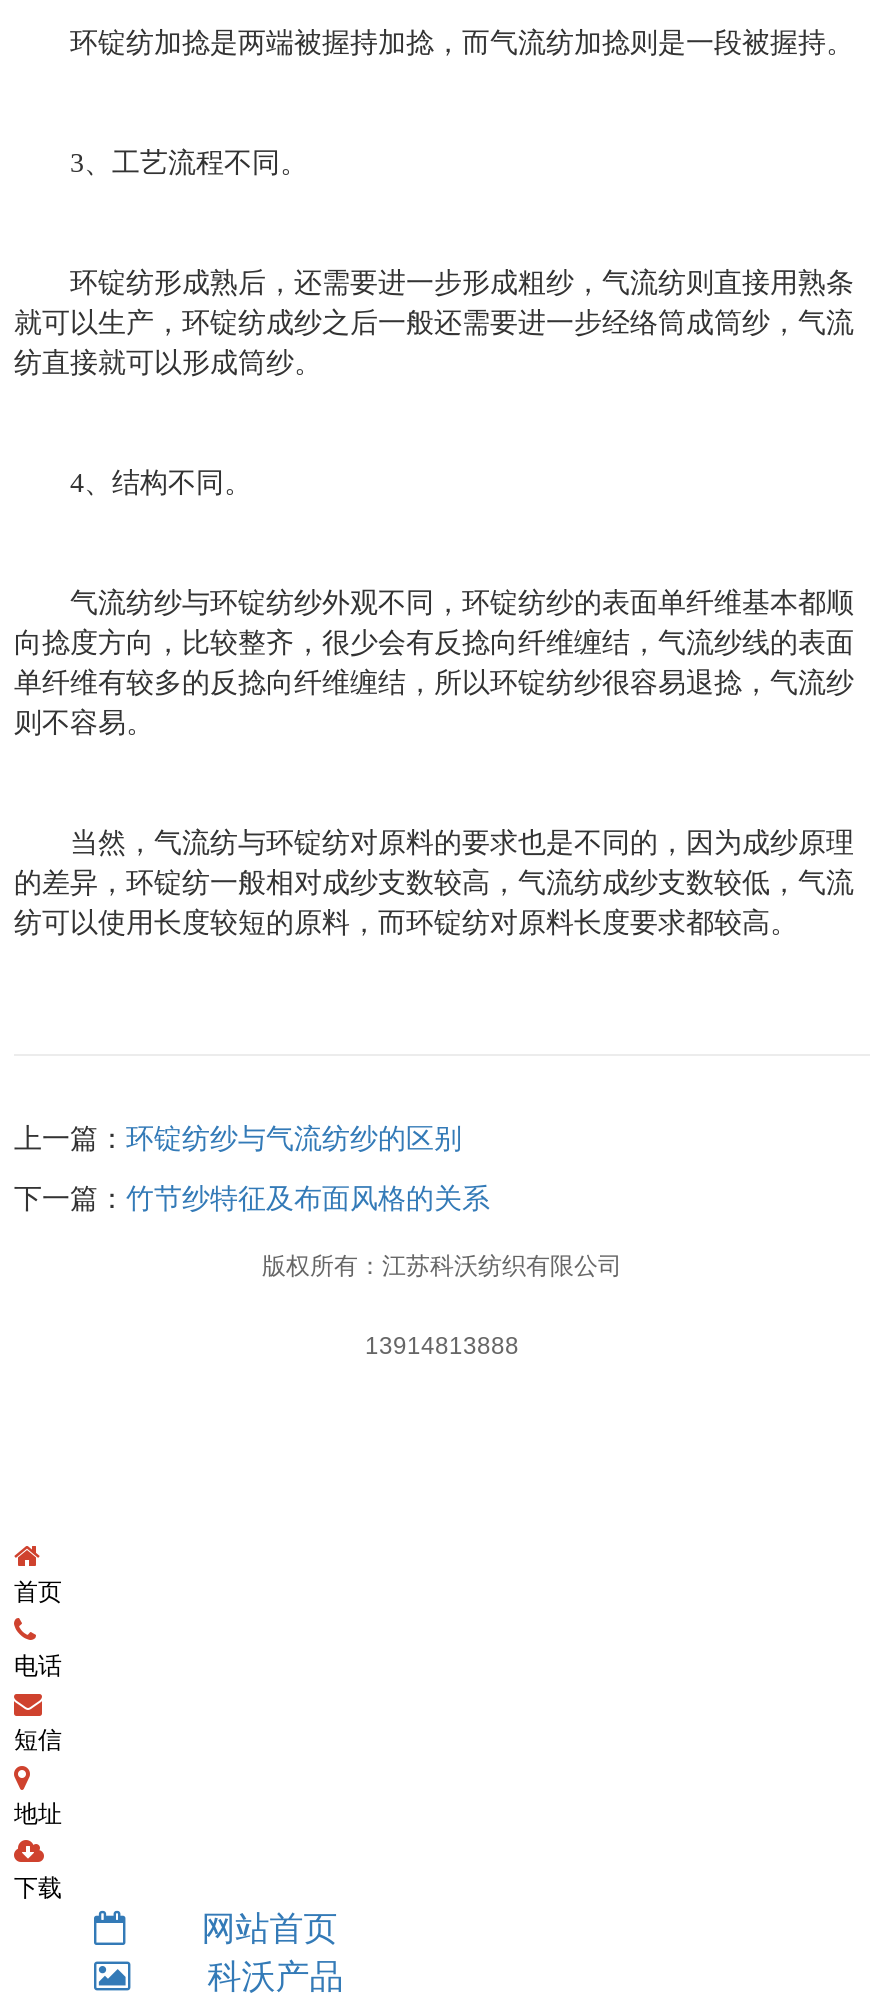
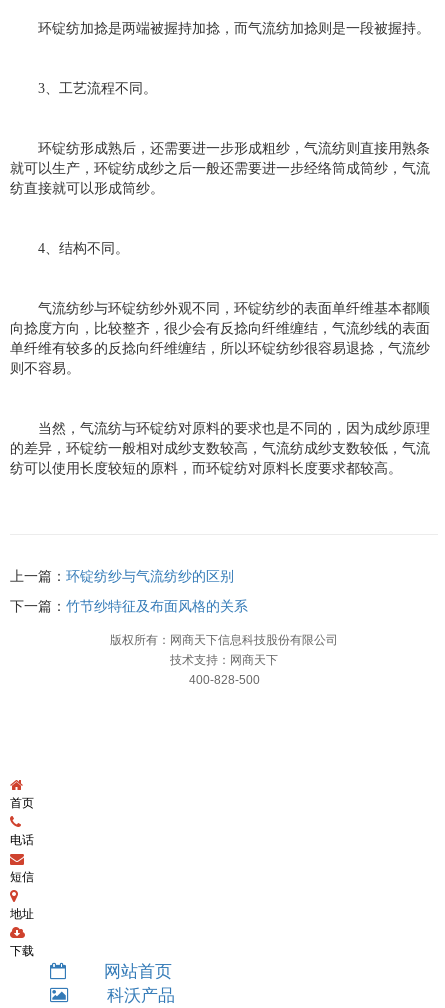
- 版权所有：江苏科沃纺织有限公司
- 13914813888
+ 版权所有：网商天下信息科技股份有限公司
+ 技术支持：网商天下
+ 400-828-500
